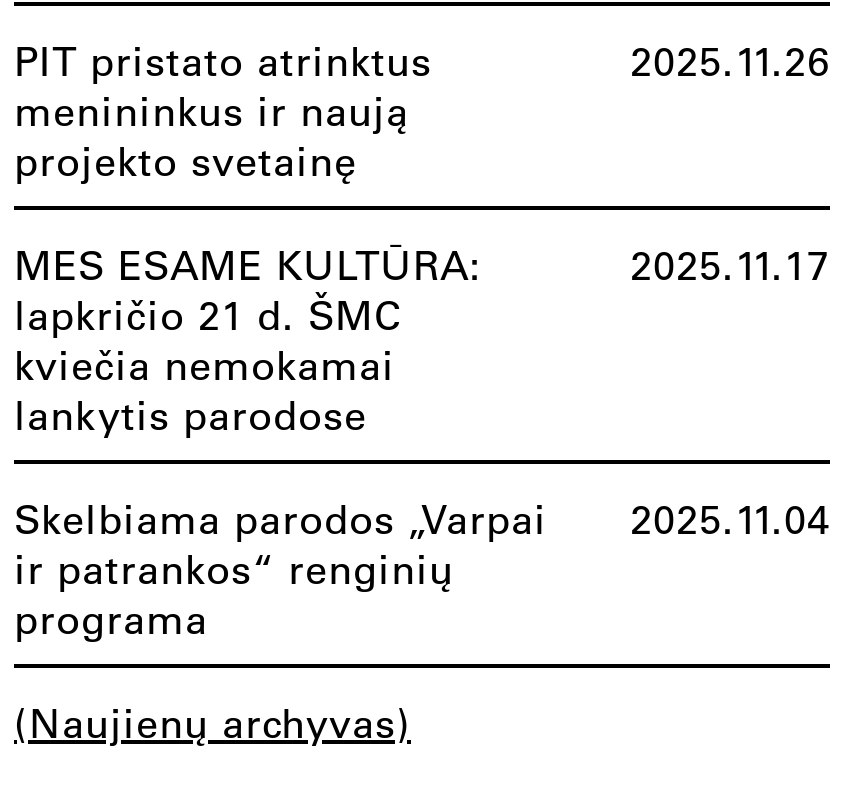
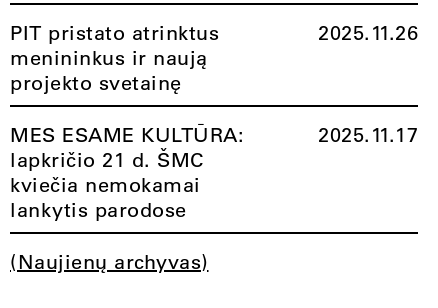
- Skelbiama parodos „Varpai
- ir patrankos“ renginių
- programa

- 2025.11.04
